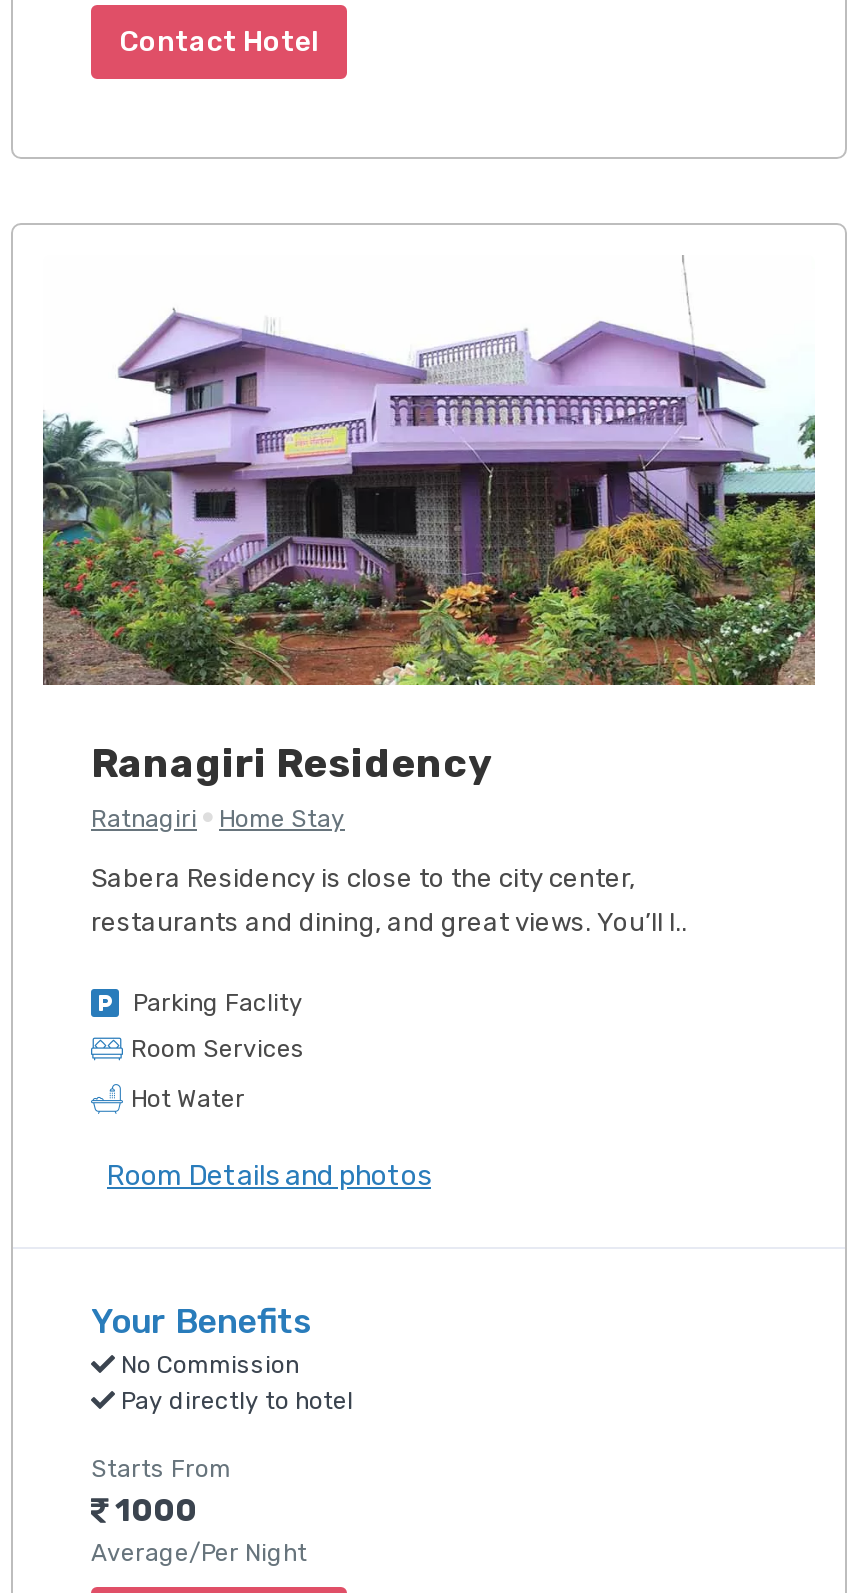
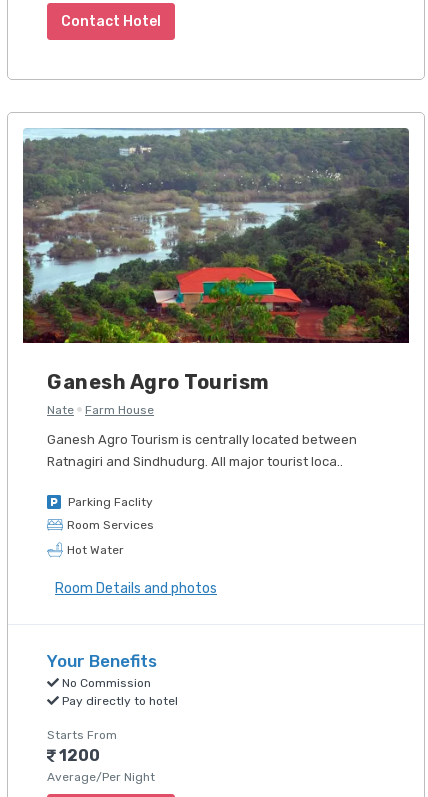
- [image]
- Ranagiri Residency
- Ratnagiri
- Home Stay
+ [image]
+ Ganesh Agro Tourism
+ Nate
+ Farm House

- Sabera Residency is close to the city center,
+ Ganesh Agro Tourism is centrally located between

- restaurants and dining, and great views. You’ll l..
+ Ratnagiri and Sindhudurg. All major tourist loca..

- 1000
+ 1200
